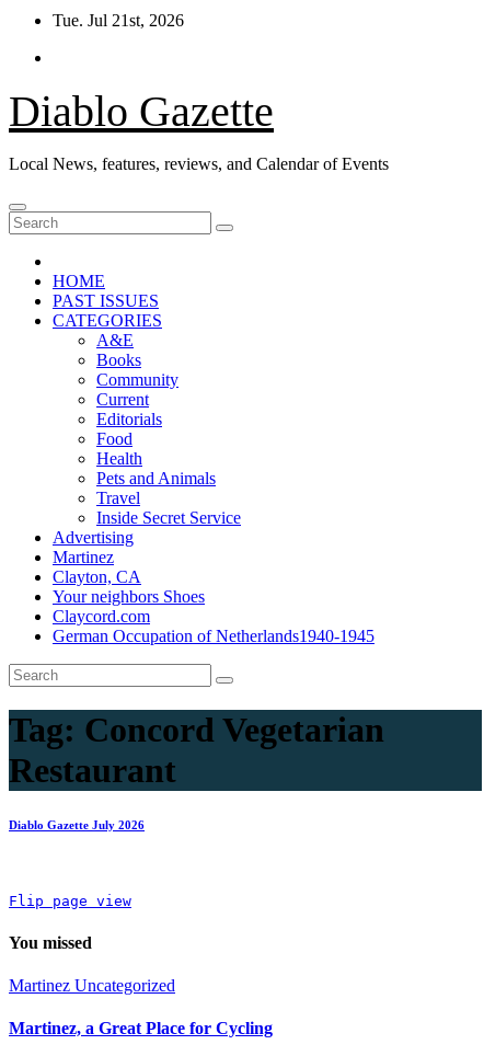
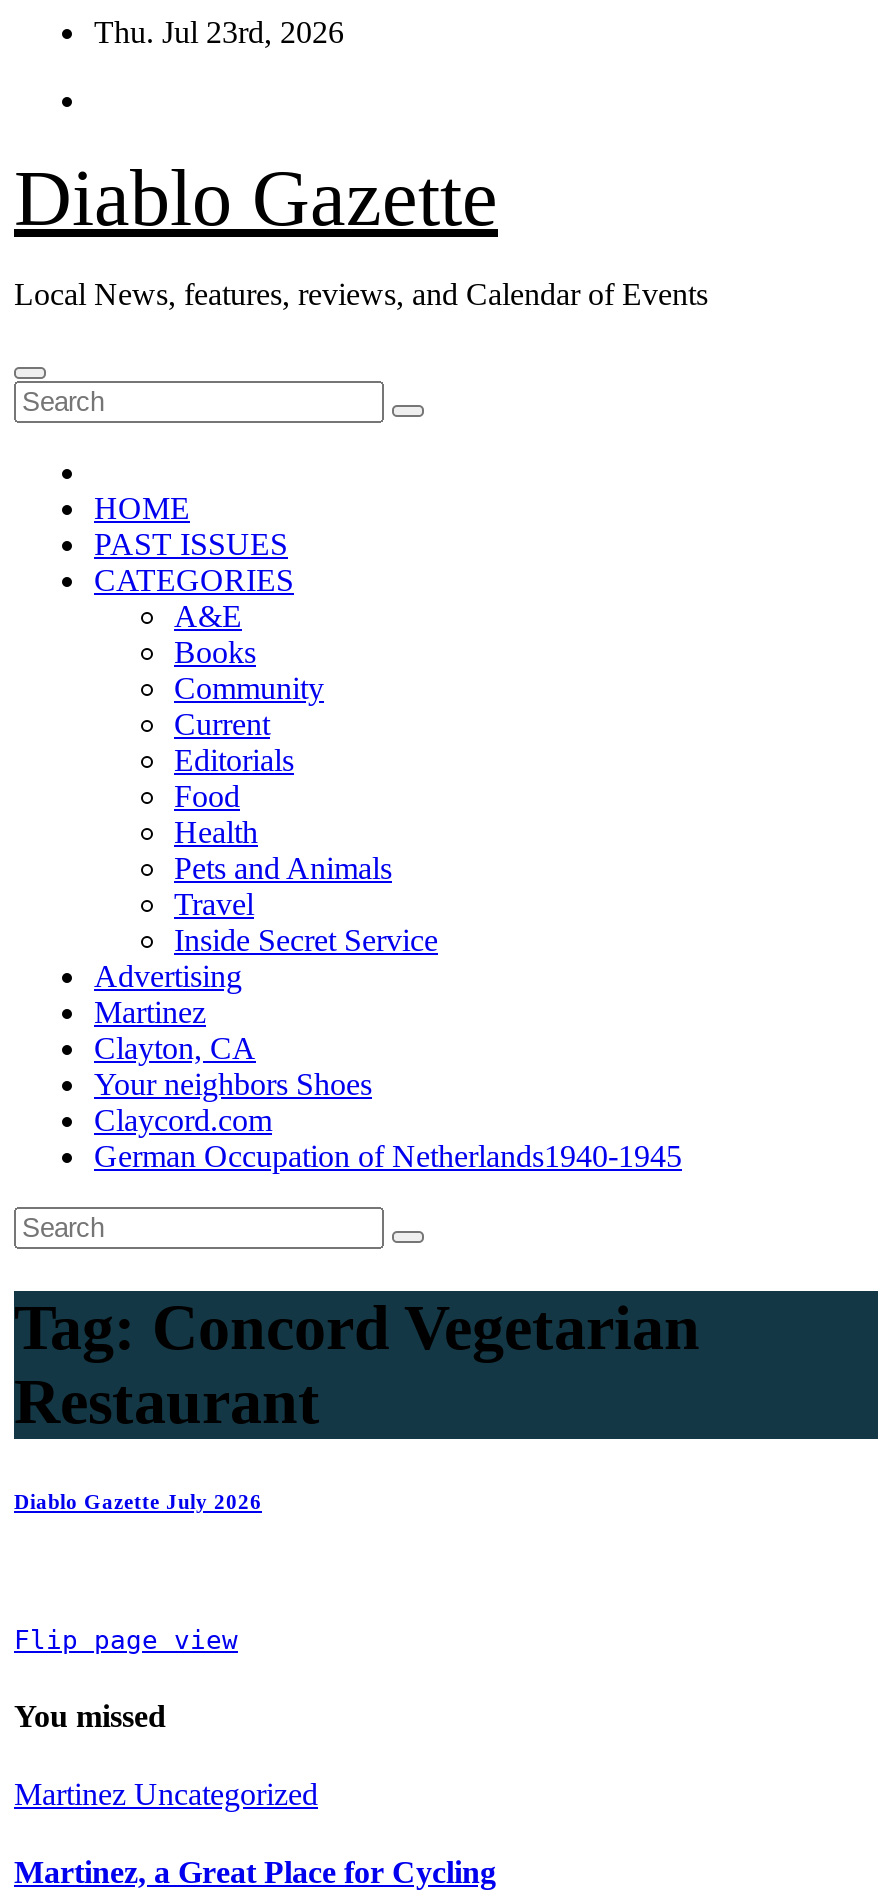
- Tue. Jul 21st, 2026
+ Thu. Jul 23rd, 2026
